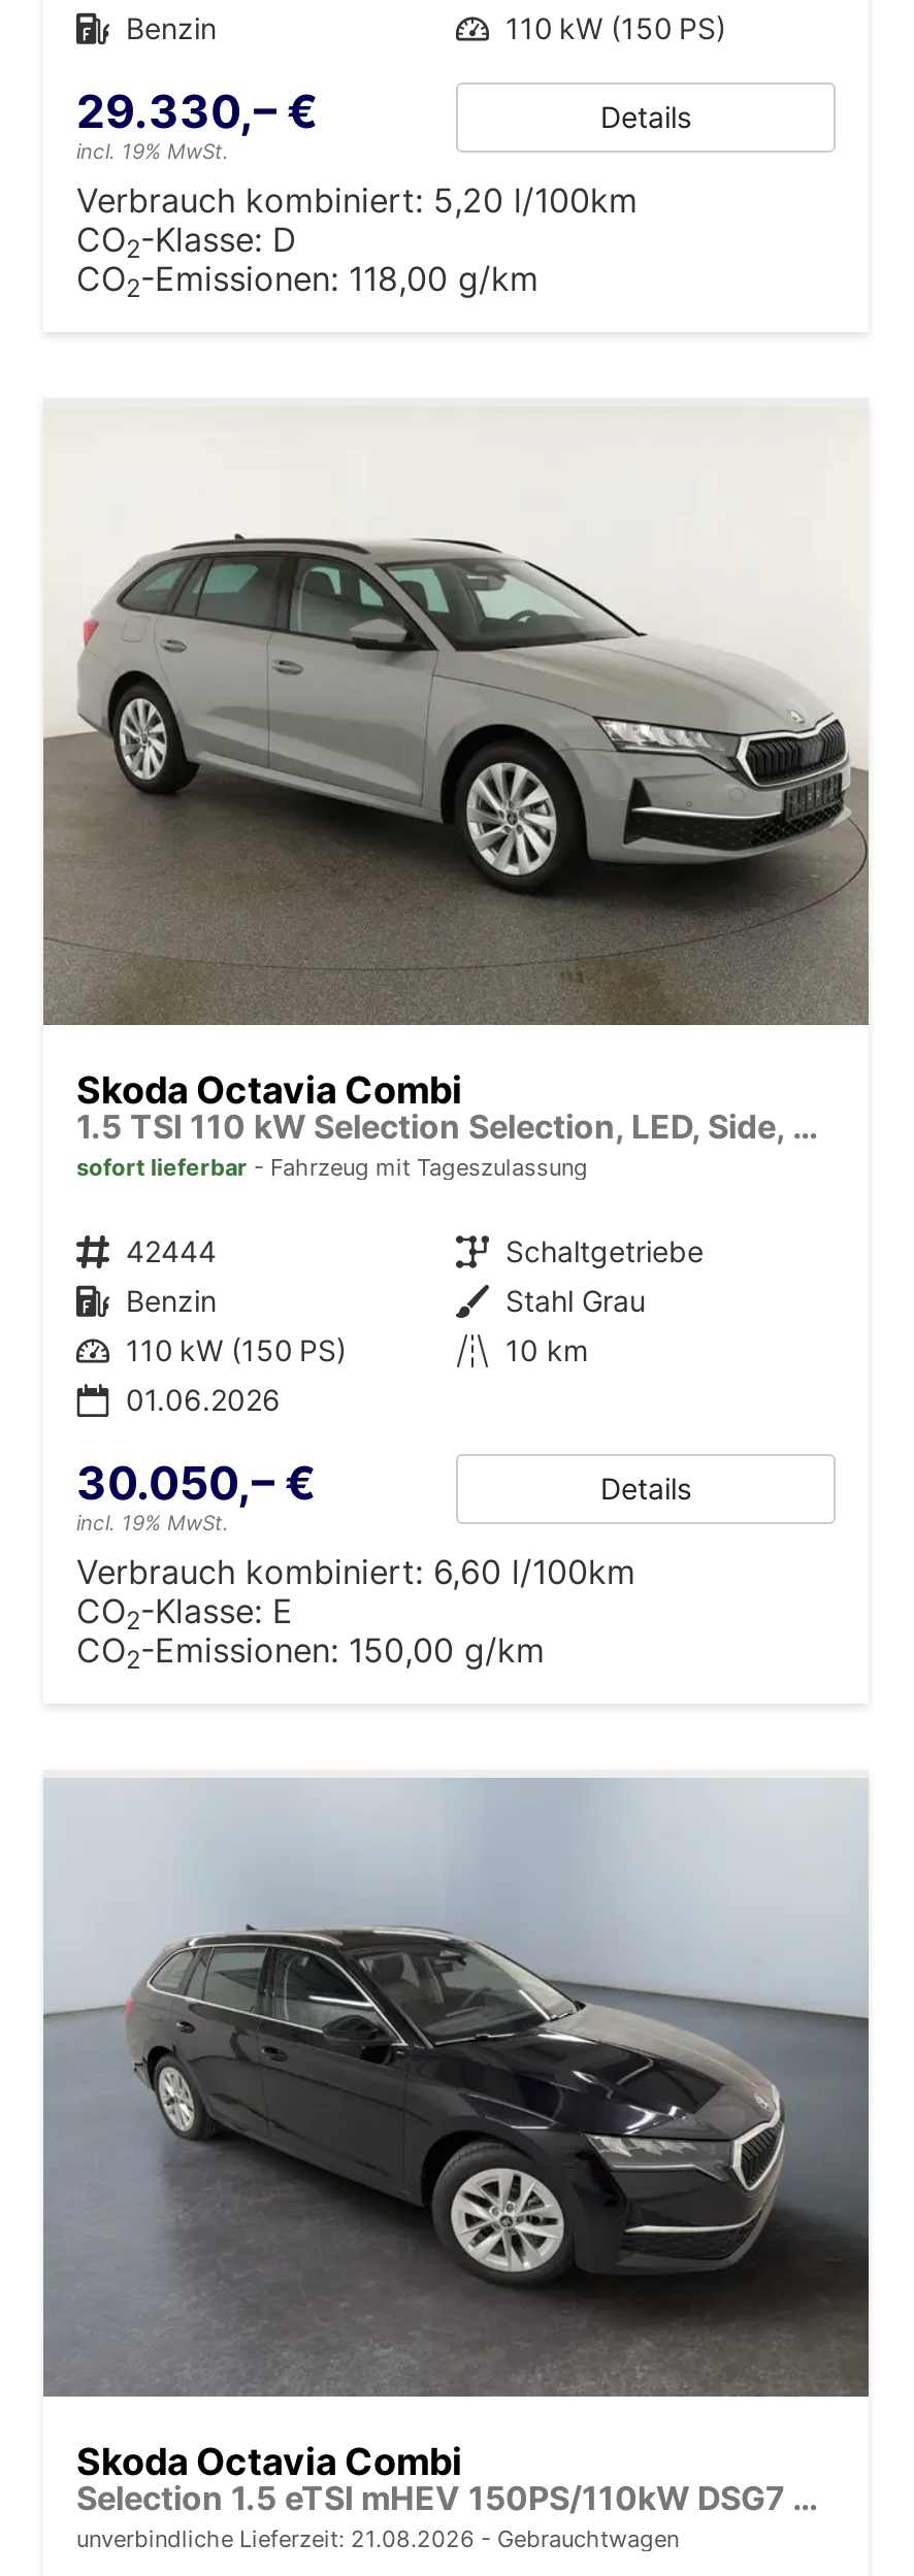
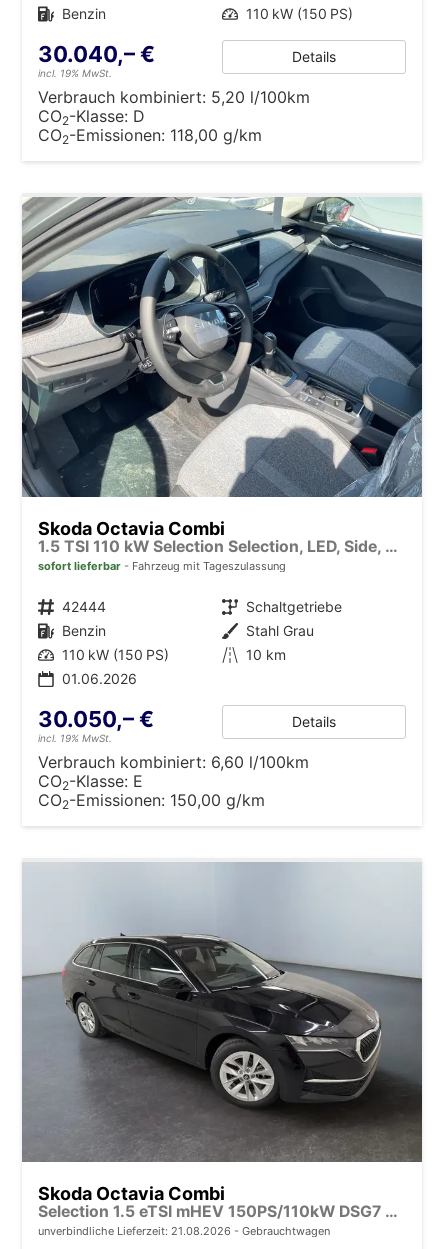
- 29.330,– €
+ 30.040,– €

- [image]
+ [image]
